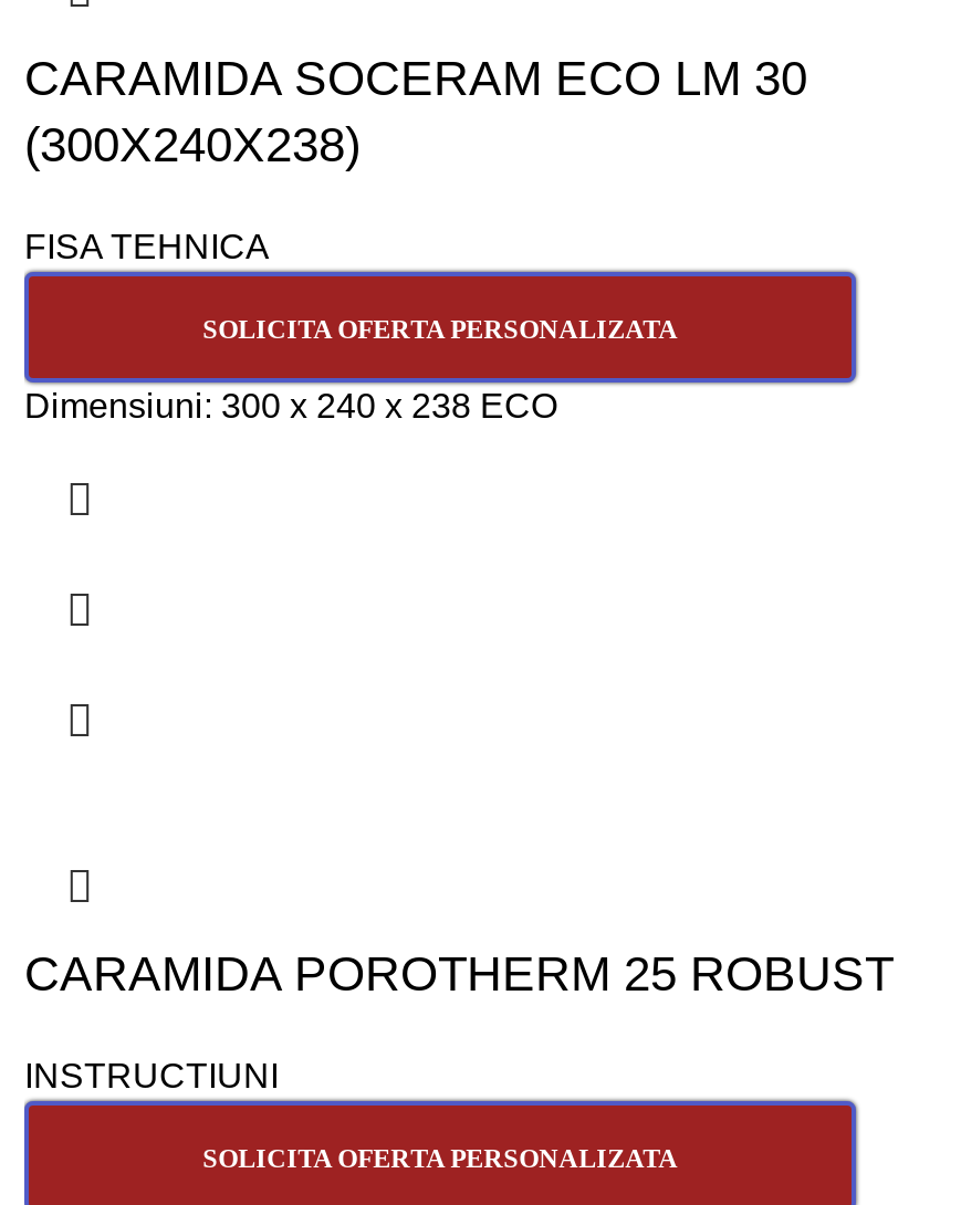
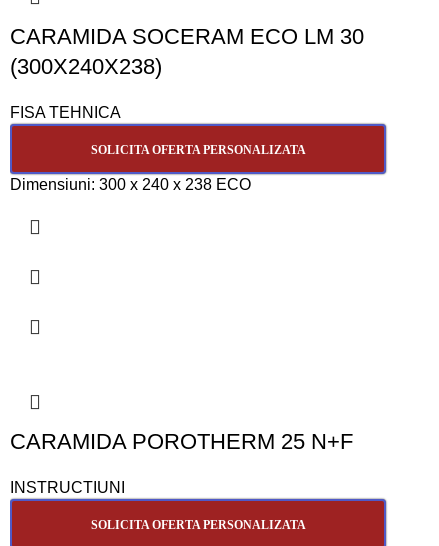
- CARAMIDA POROTHERM 25 ROBUST
+ CARAMIDA POROTHERM 25 N+F
